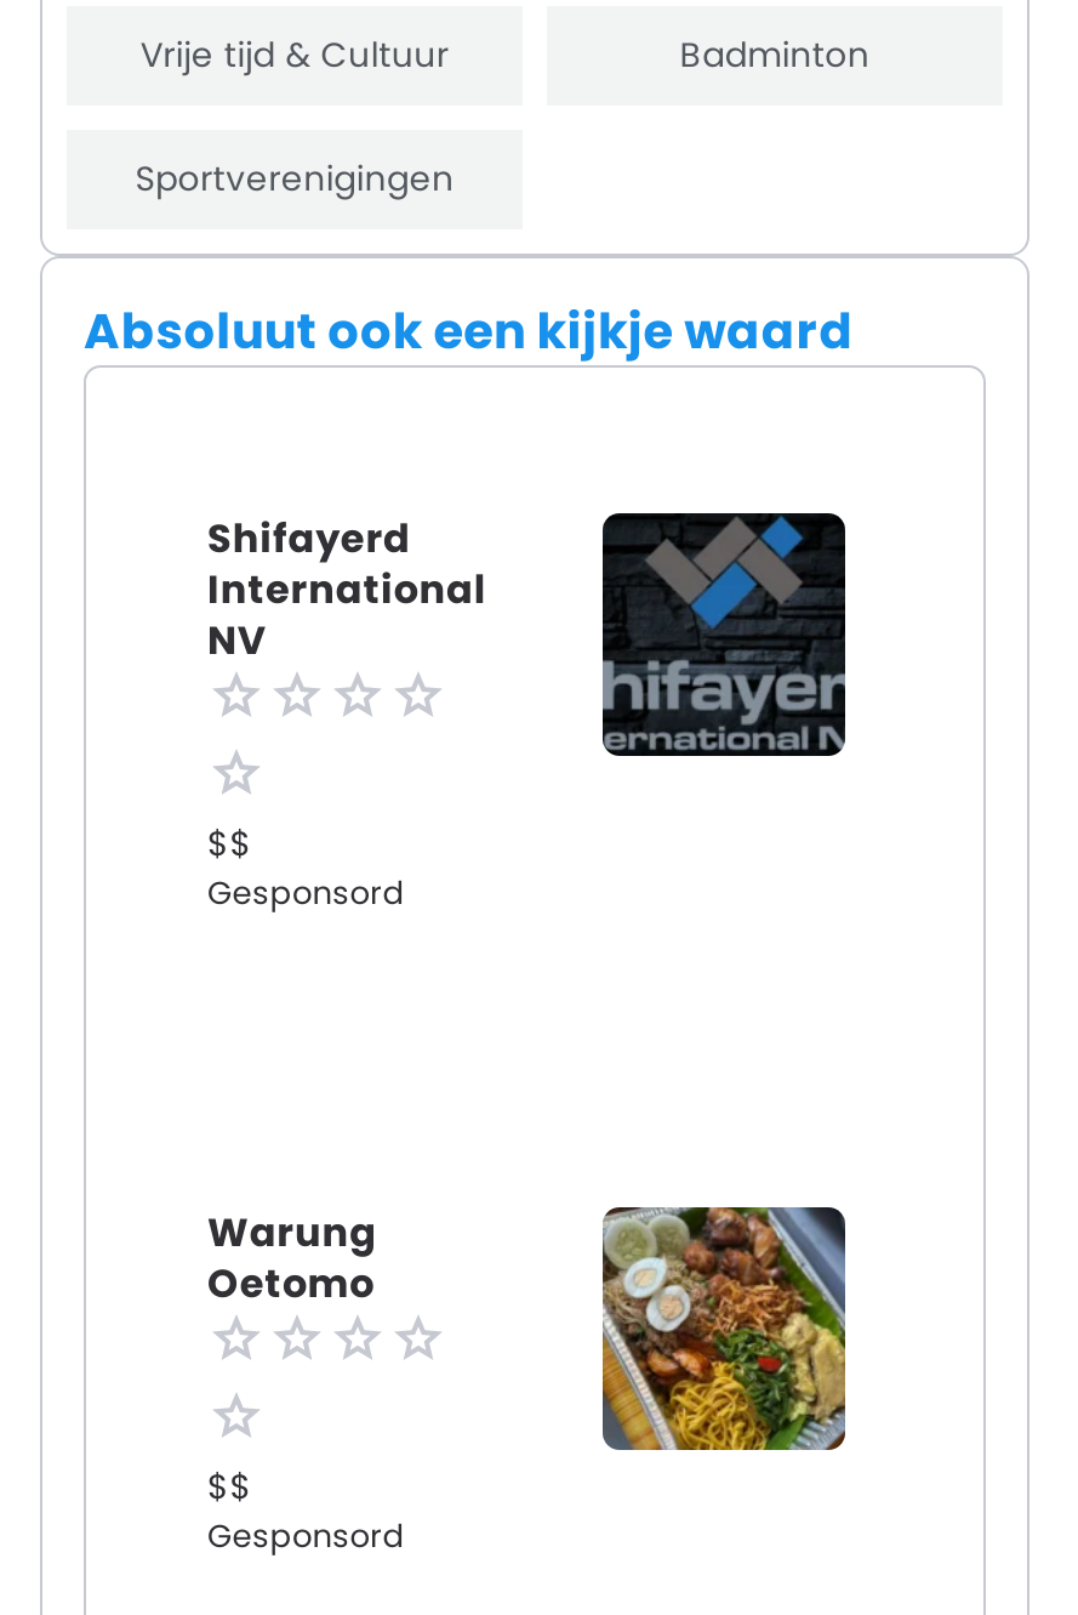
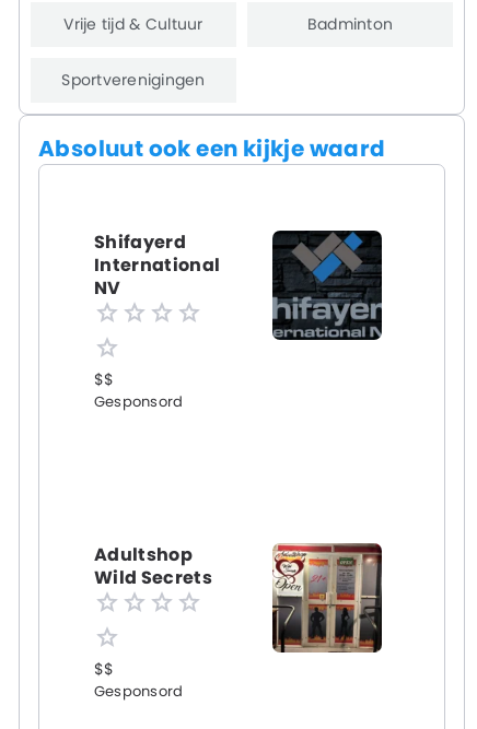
- Warung
- Oetomo
+ Adultshop
+ Wild Secrets

- [image]
+ [image]
